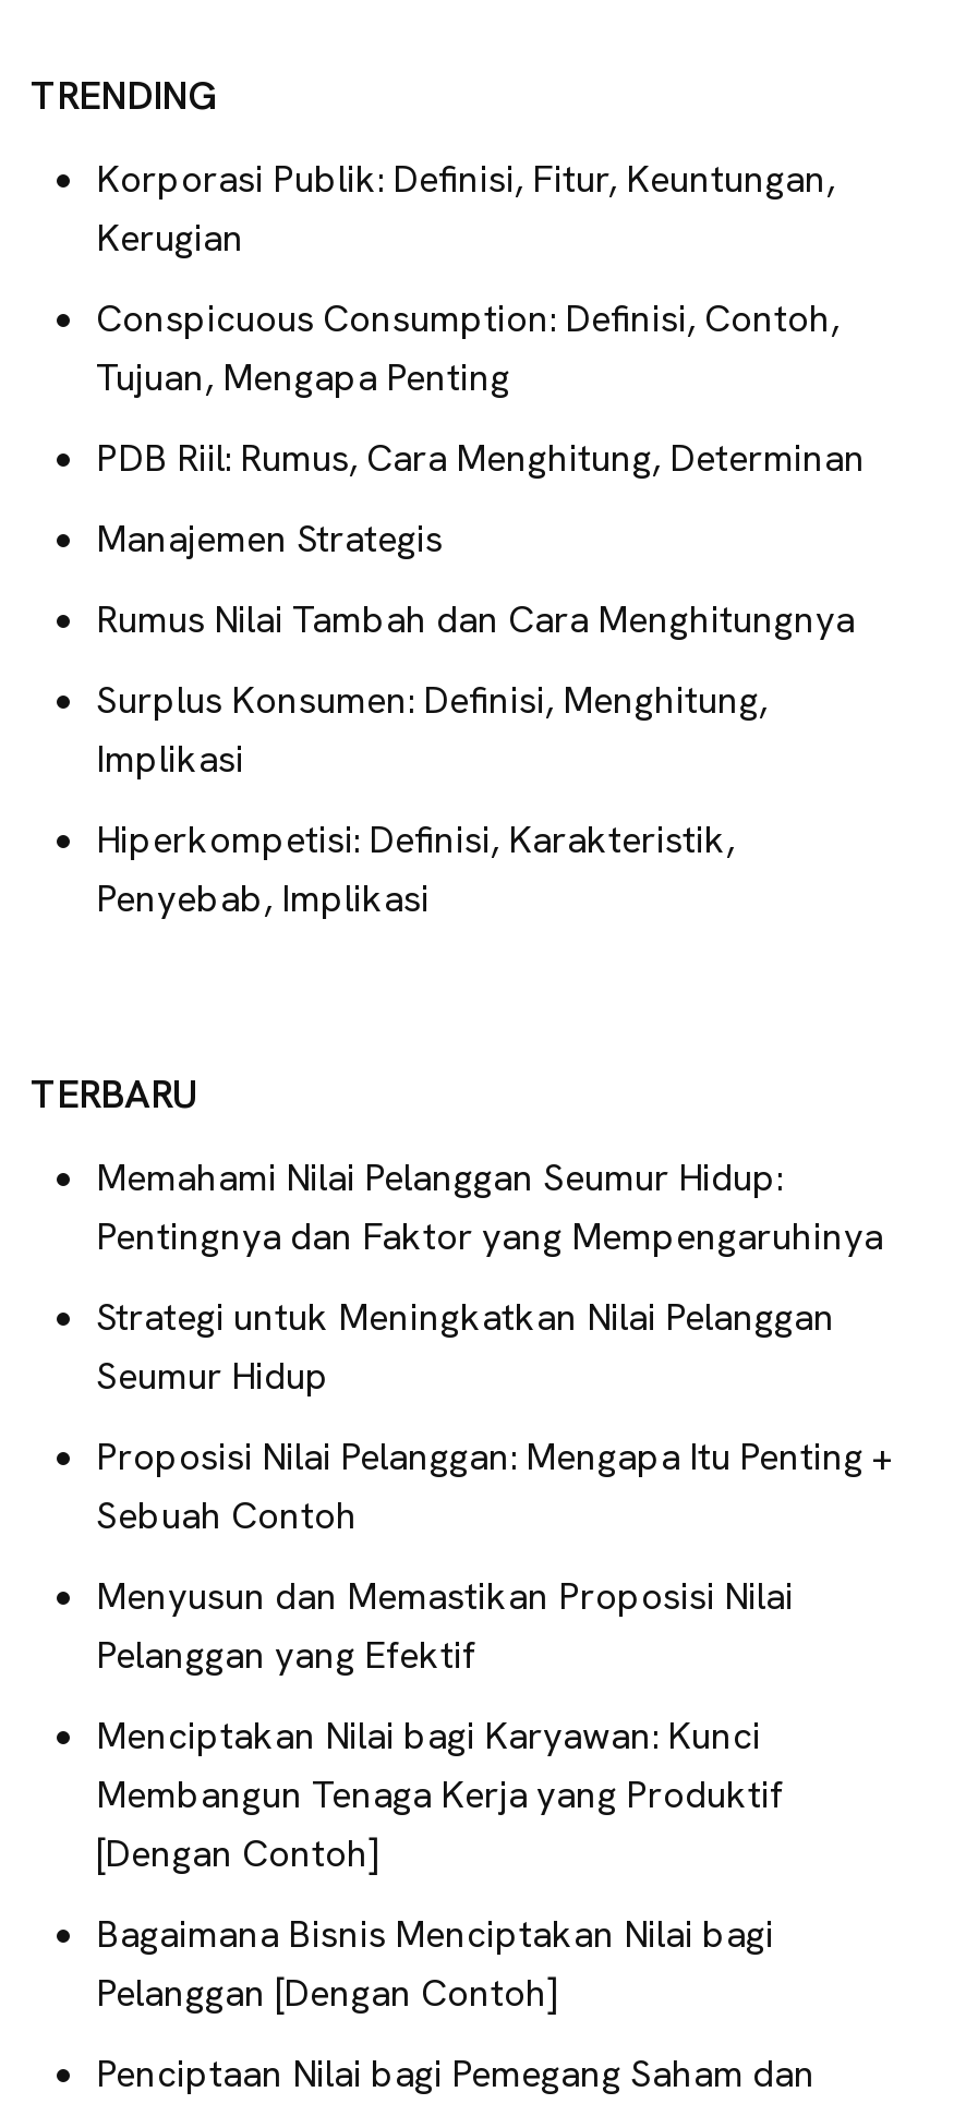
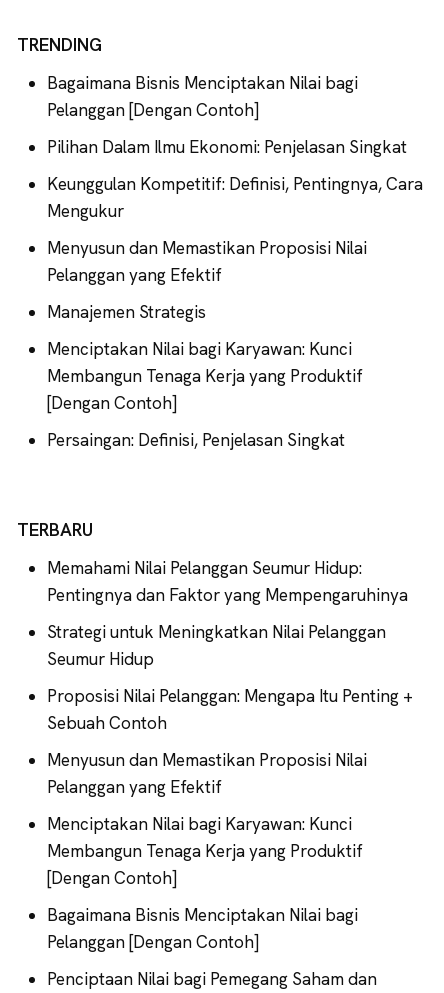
- Korporasi Publik: Definisi, Fitur, Keuntungan,
- Kerugian
- Conspicuous Consumption: Definisi, Contoh,
- Tujuan, Mengapa Penting
- PDB Riil: Rumus, Cara Menghitung, Determinan
+ Bagaimana Bisnis Menciptakan Nilai bagi
+ Pelanggan [Dengan Contoh]
+ Pilihan Dalam Ilmu Ekonomi: Penjelasan Singkat
+ Keunggulan Kompetitif: Definisi, Pentingnya, Cara
+ Mengukur
+ Menyusun dan Memastikan Proposisi Nilai
+ Pelanggan yang Efektif

moved down: Manajemen Strategis

- Rumus Nilai Tambah dan Cara Menghitungnya
- Surplus Konsumen: Definisi, Menghitung,
- Implikasi
- Hiperkompetisi: Definisi, Karakteristik,
- Penyebab, Implikasi
+ Menciptakan Nilai bagi Karyawan: Kunci
+ Membangun Tenaga Kerja yang Produktif
+ [Dengan Contoh]
+ Persaingan: Definisi, Penjelasan Singkat
